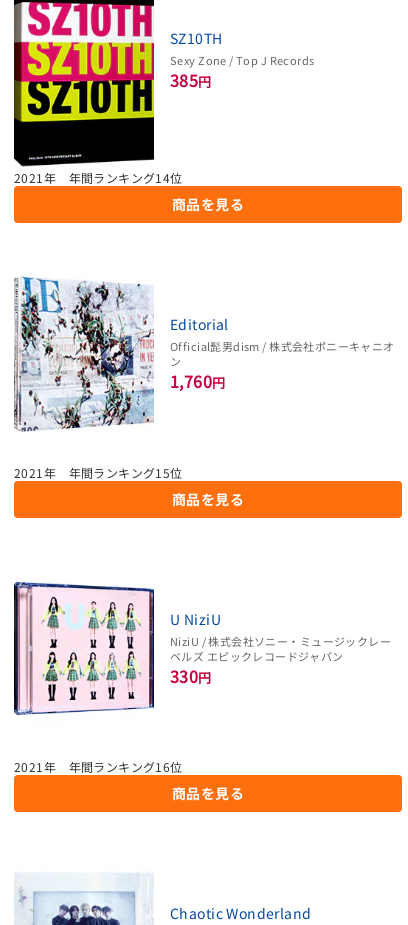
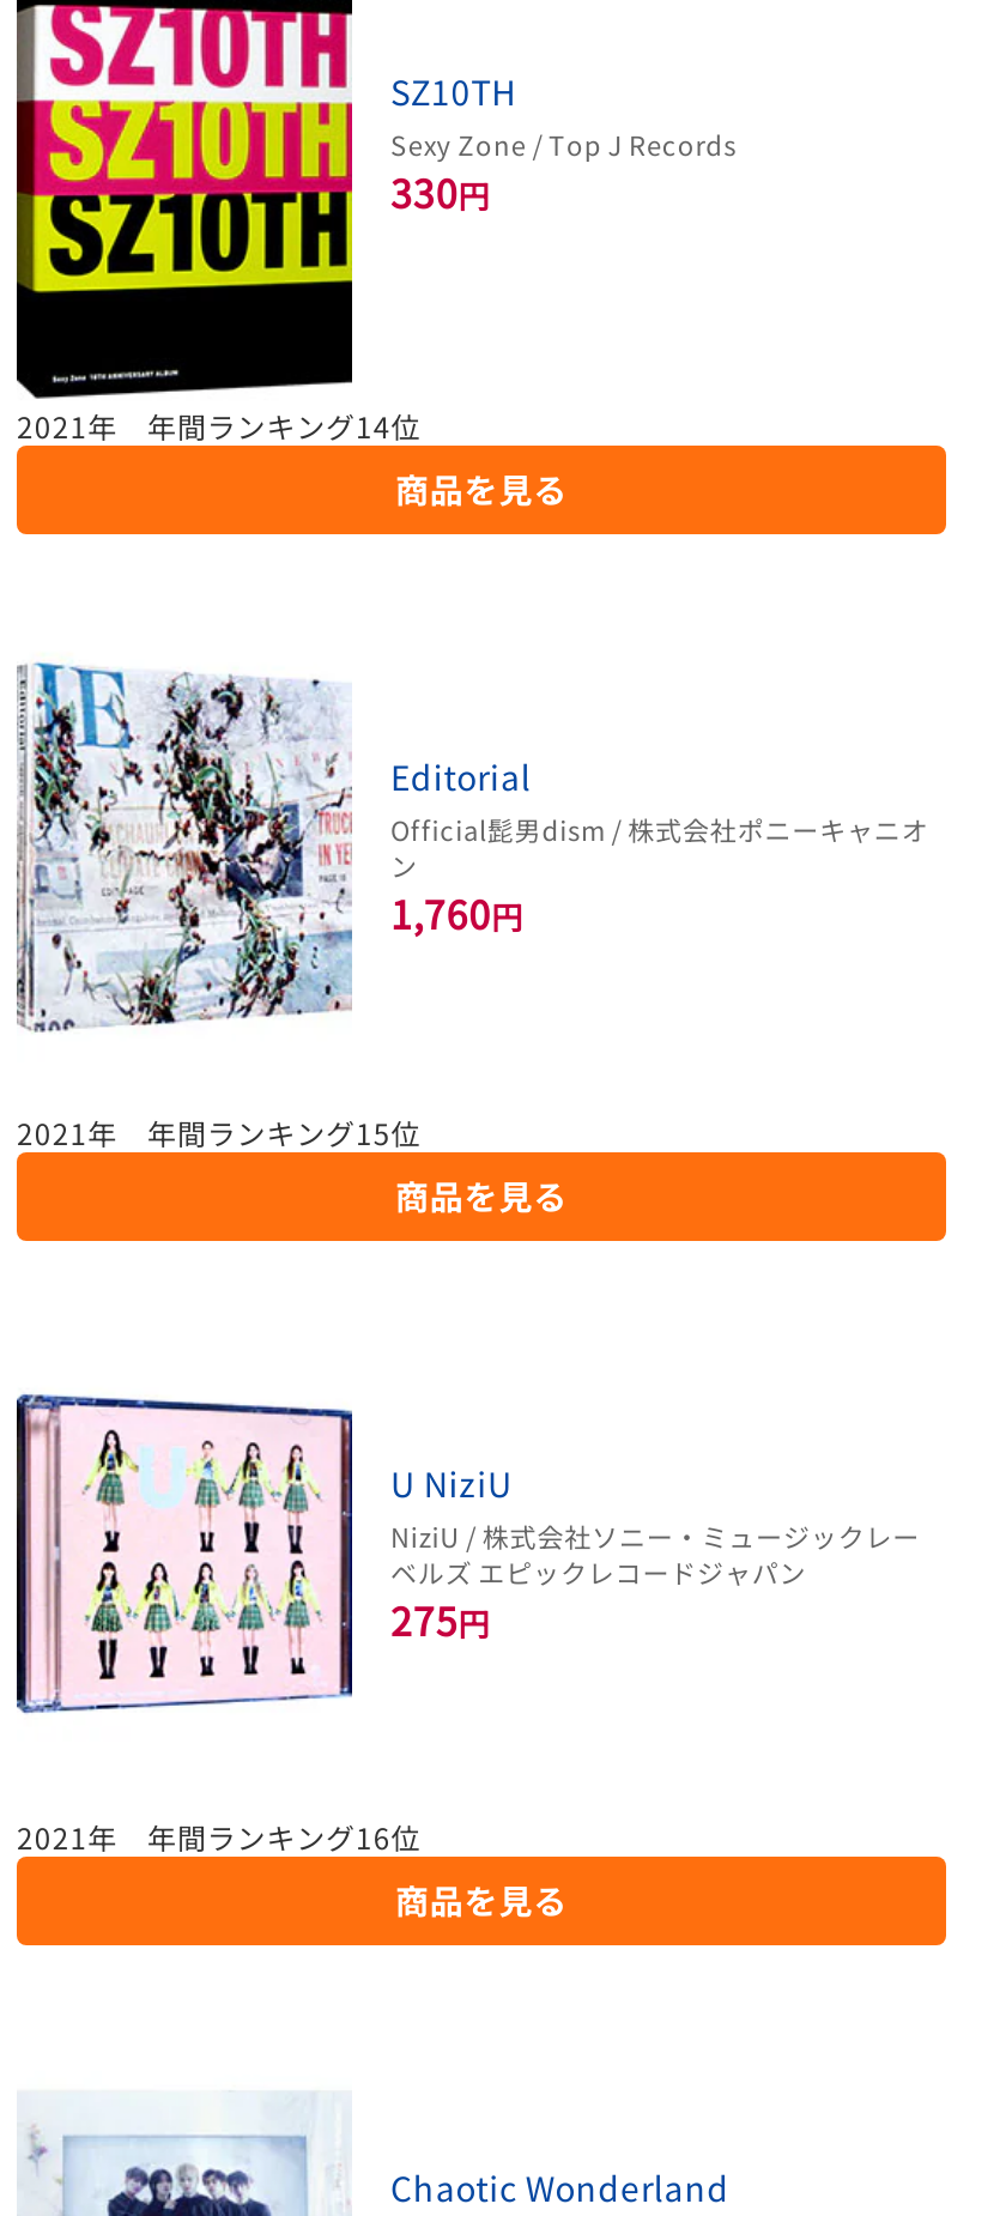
- 385円
+ 330円

- 330円
+ 275円
